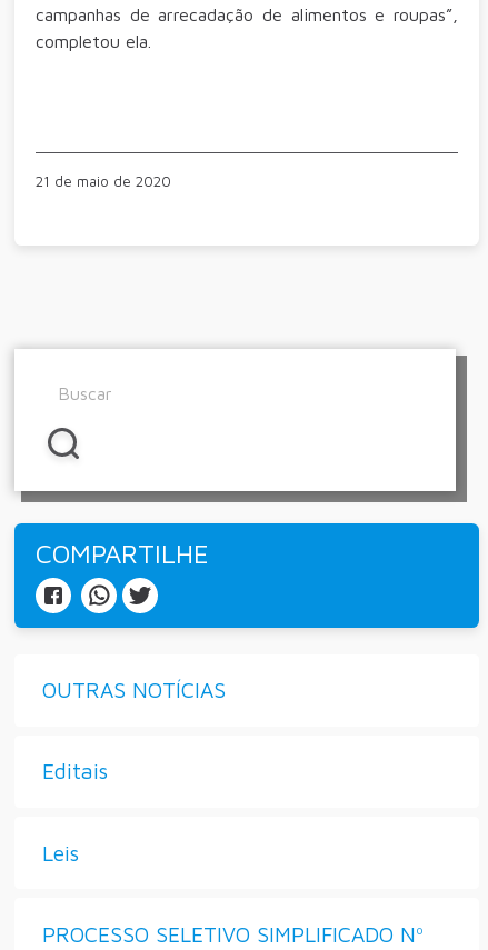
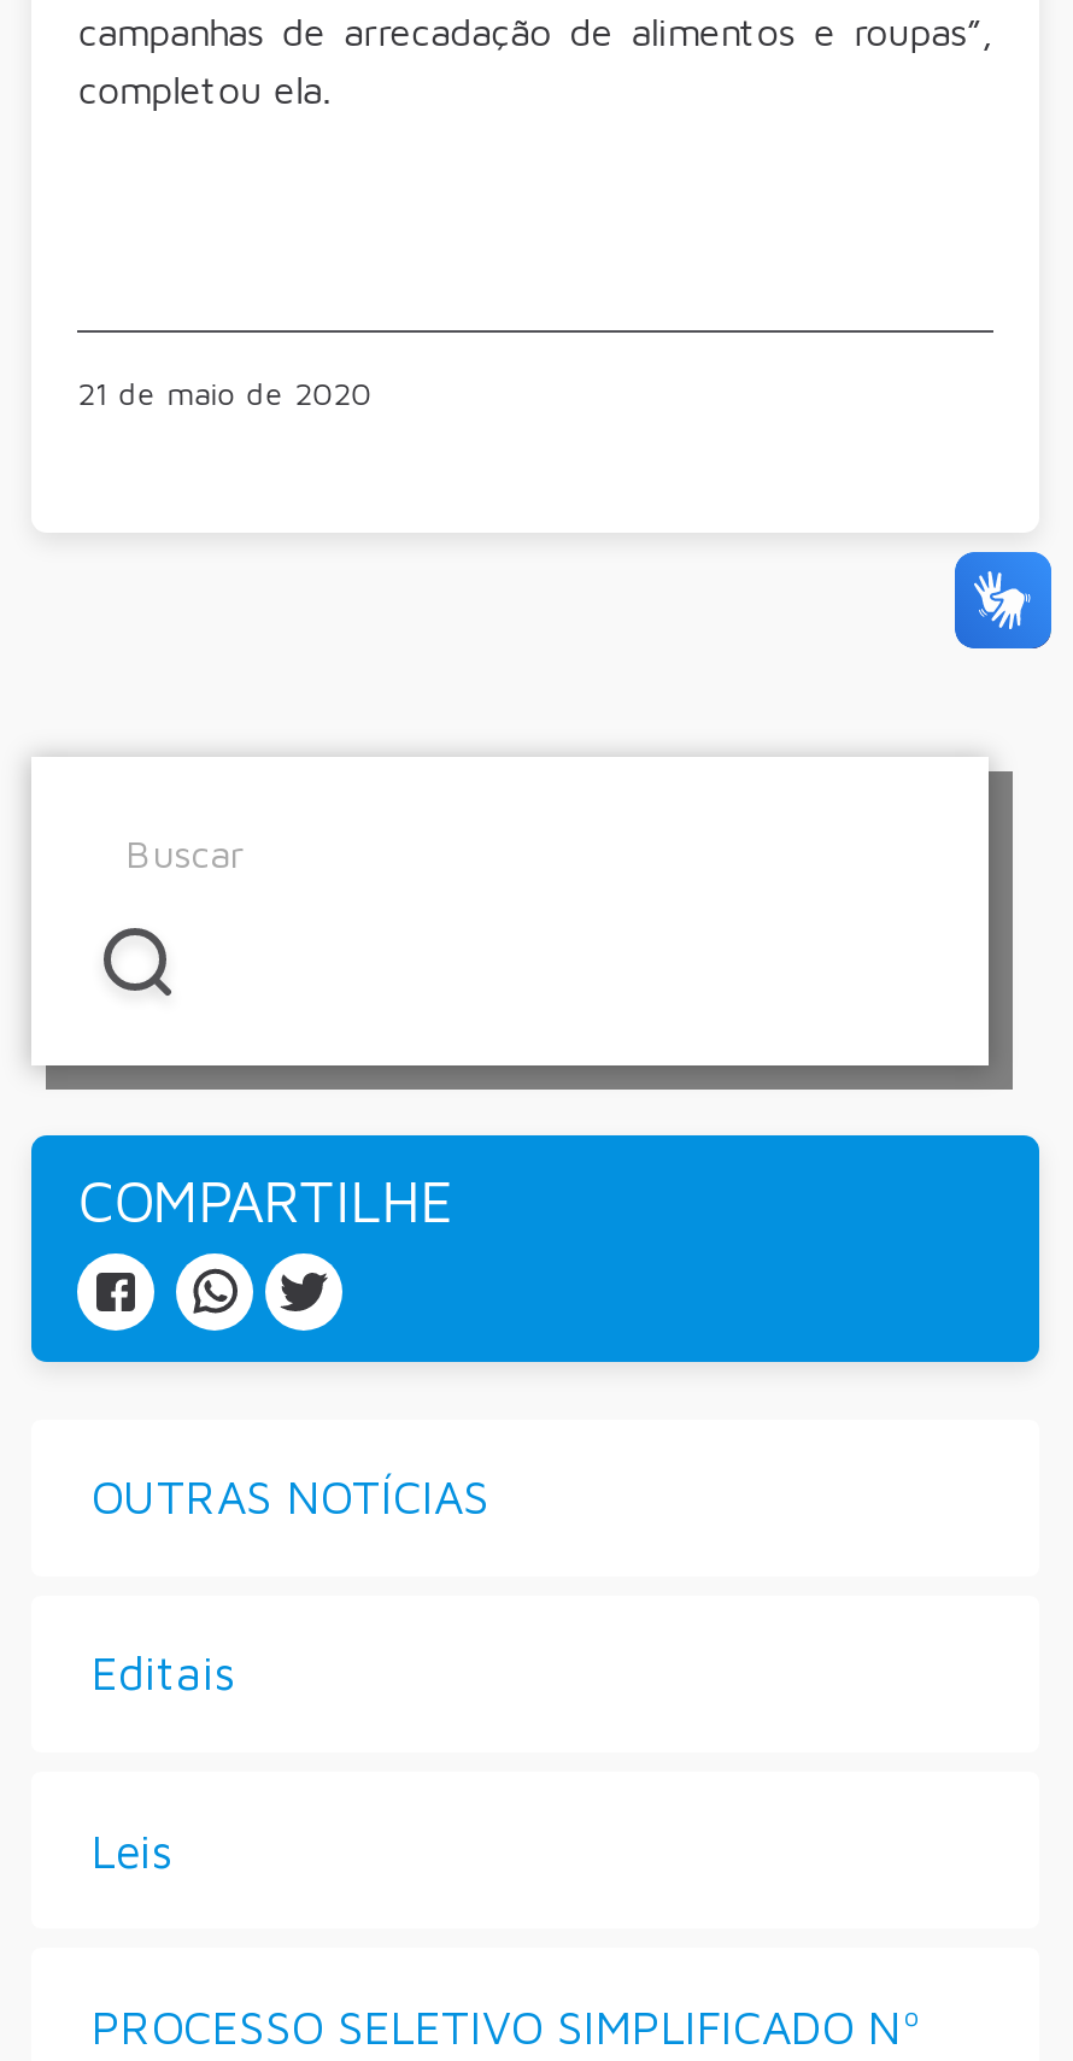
+ [image]
